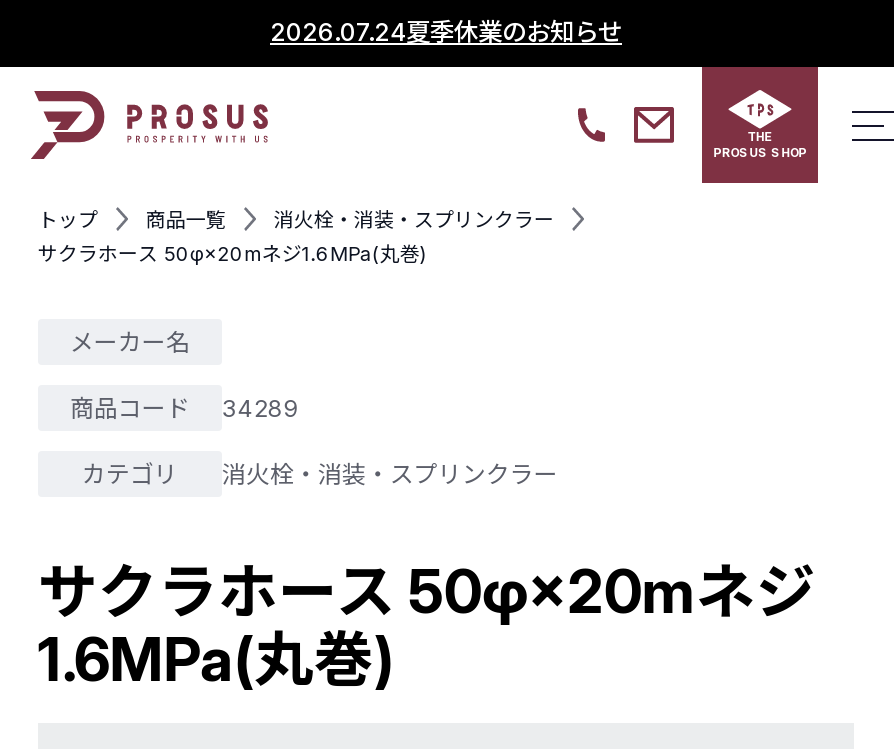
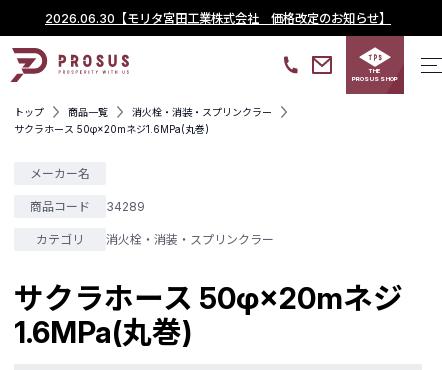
- 2026.07.24夏季休業のお知らせ
+ 2026.06.30【モリタ宮田工業株式会社 価格改定のお知らせ】
